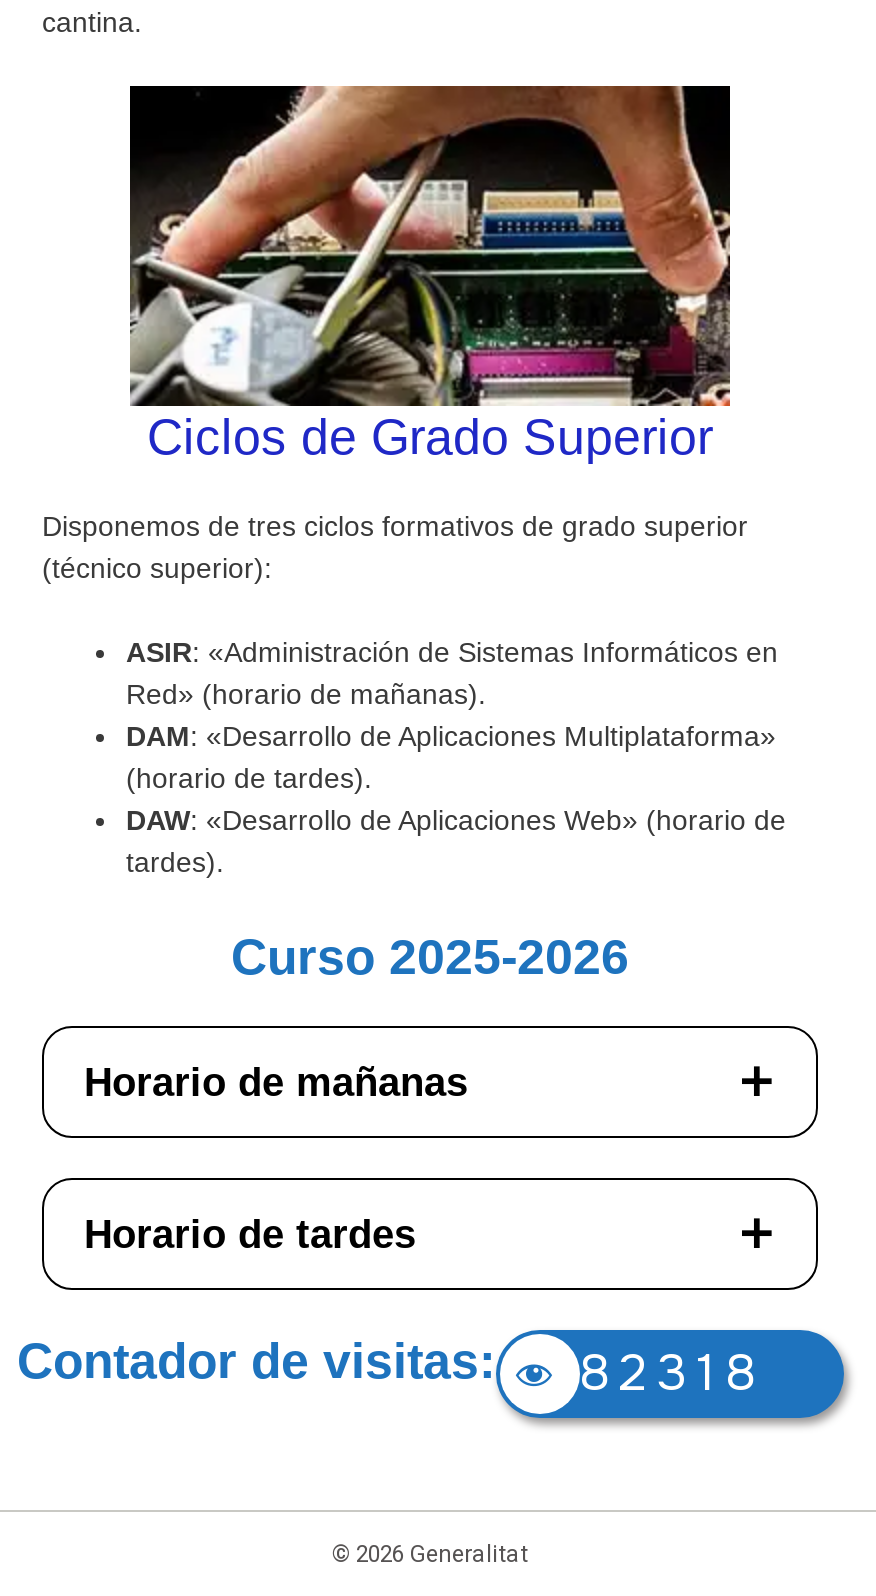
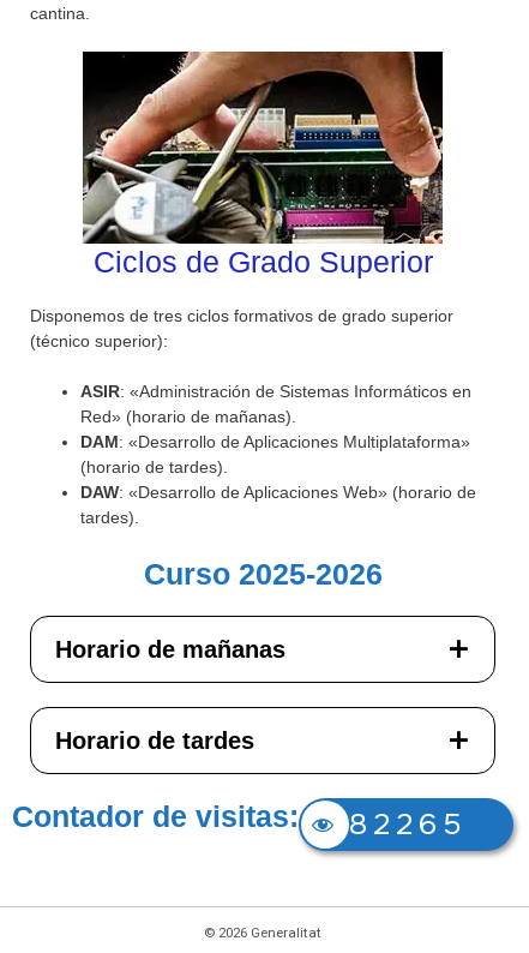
- Contador de visitas: 82318
+ Contador de visitas: 82265
